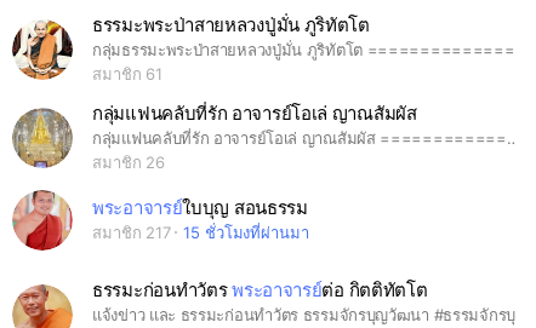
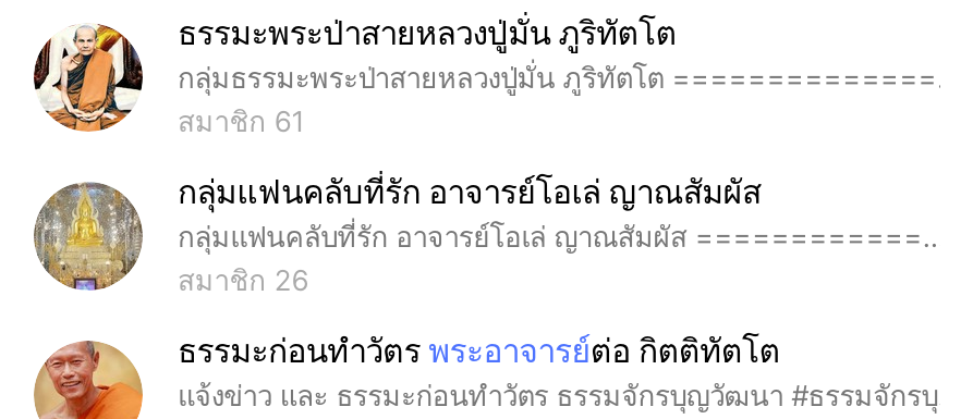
- [image]
- พระอาจารย์ใบบุญ สอนธรรม
- สมาชิก 217
- 15 ชั่วโมงที่ผ่านมา
